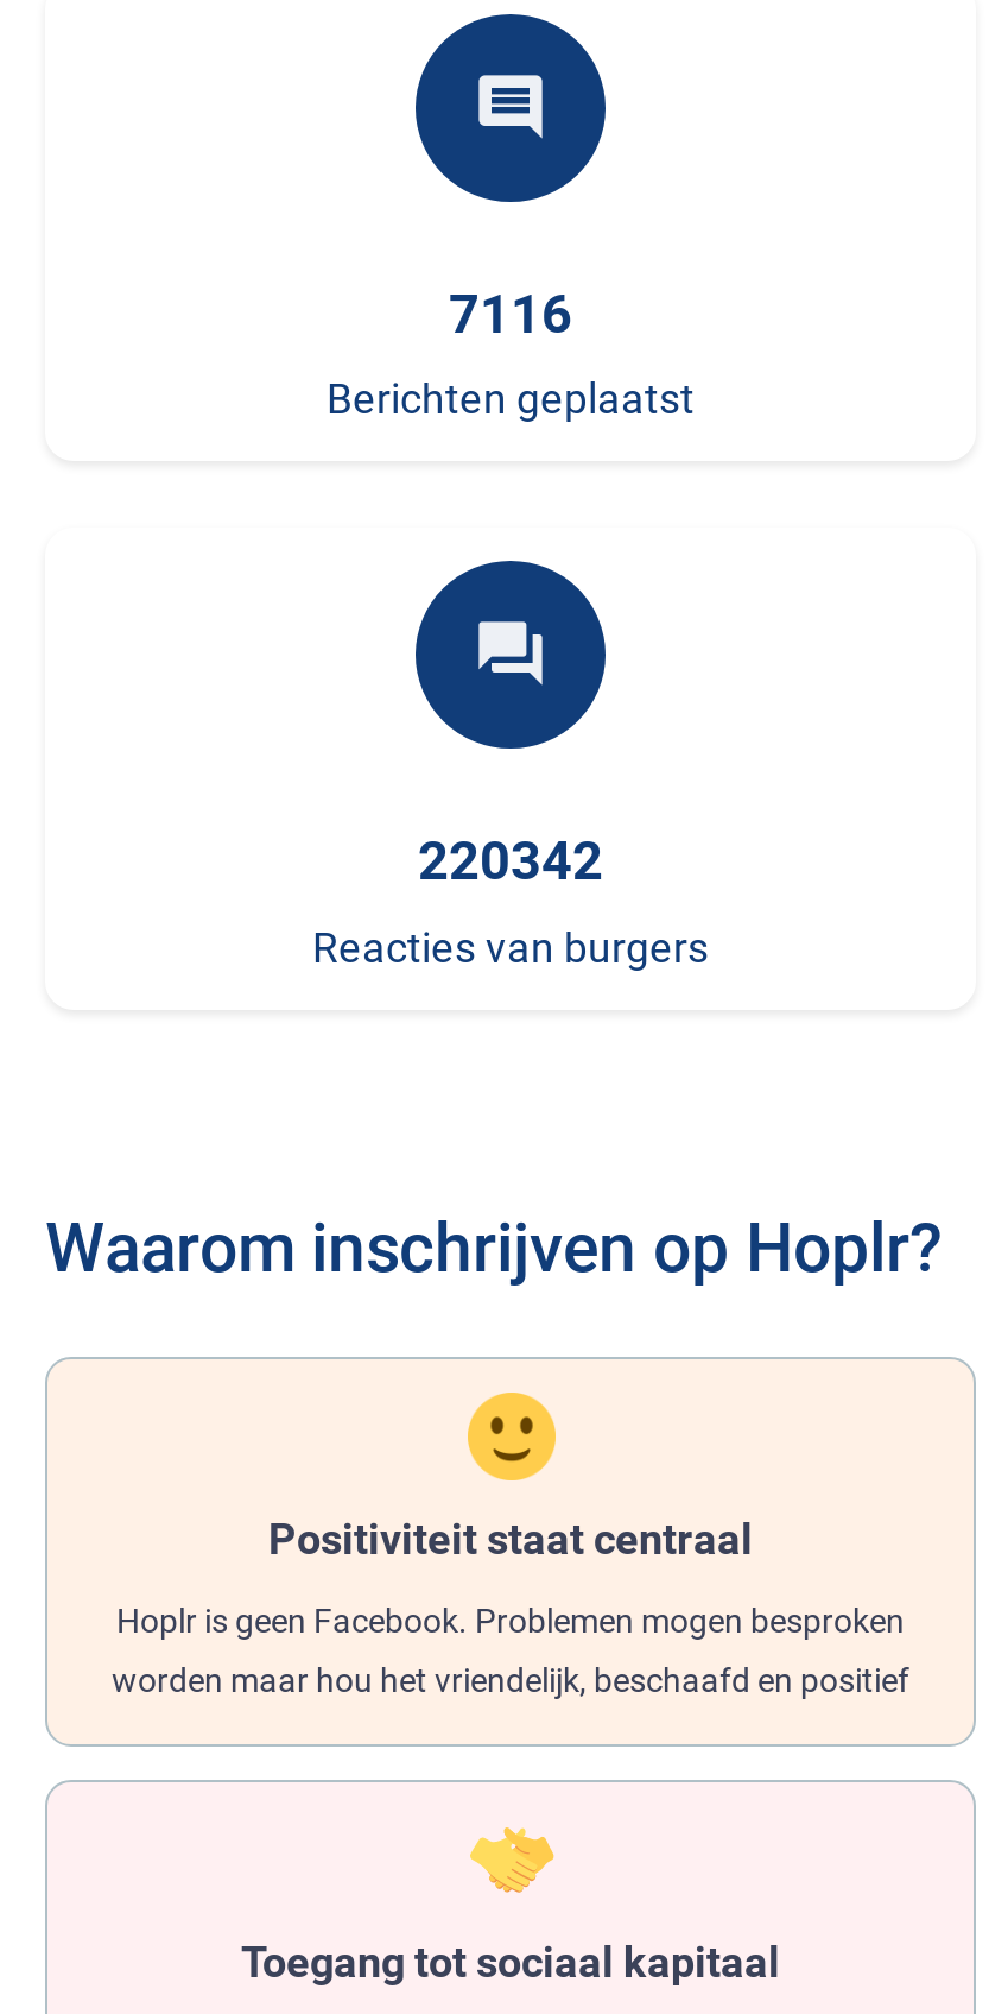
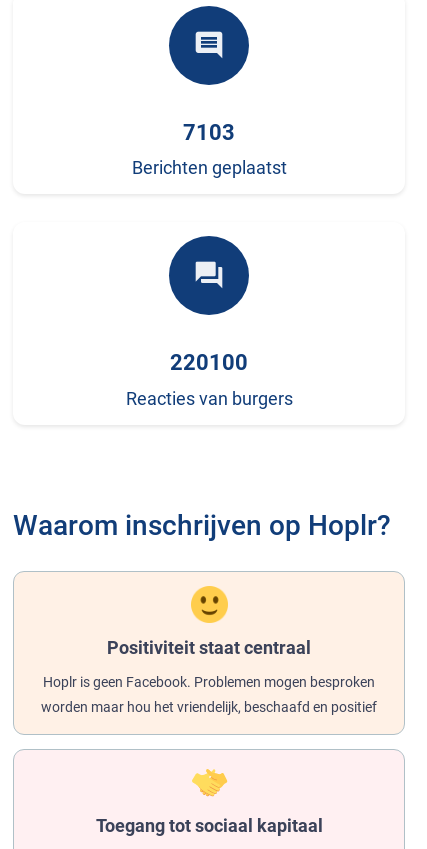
- 7116
+ 7103

- 220342
+ 220100
